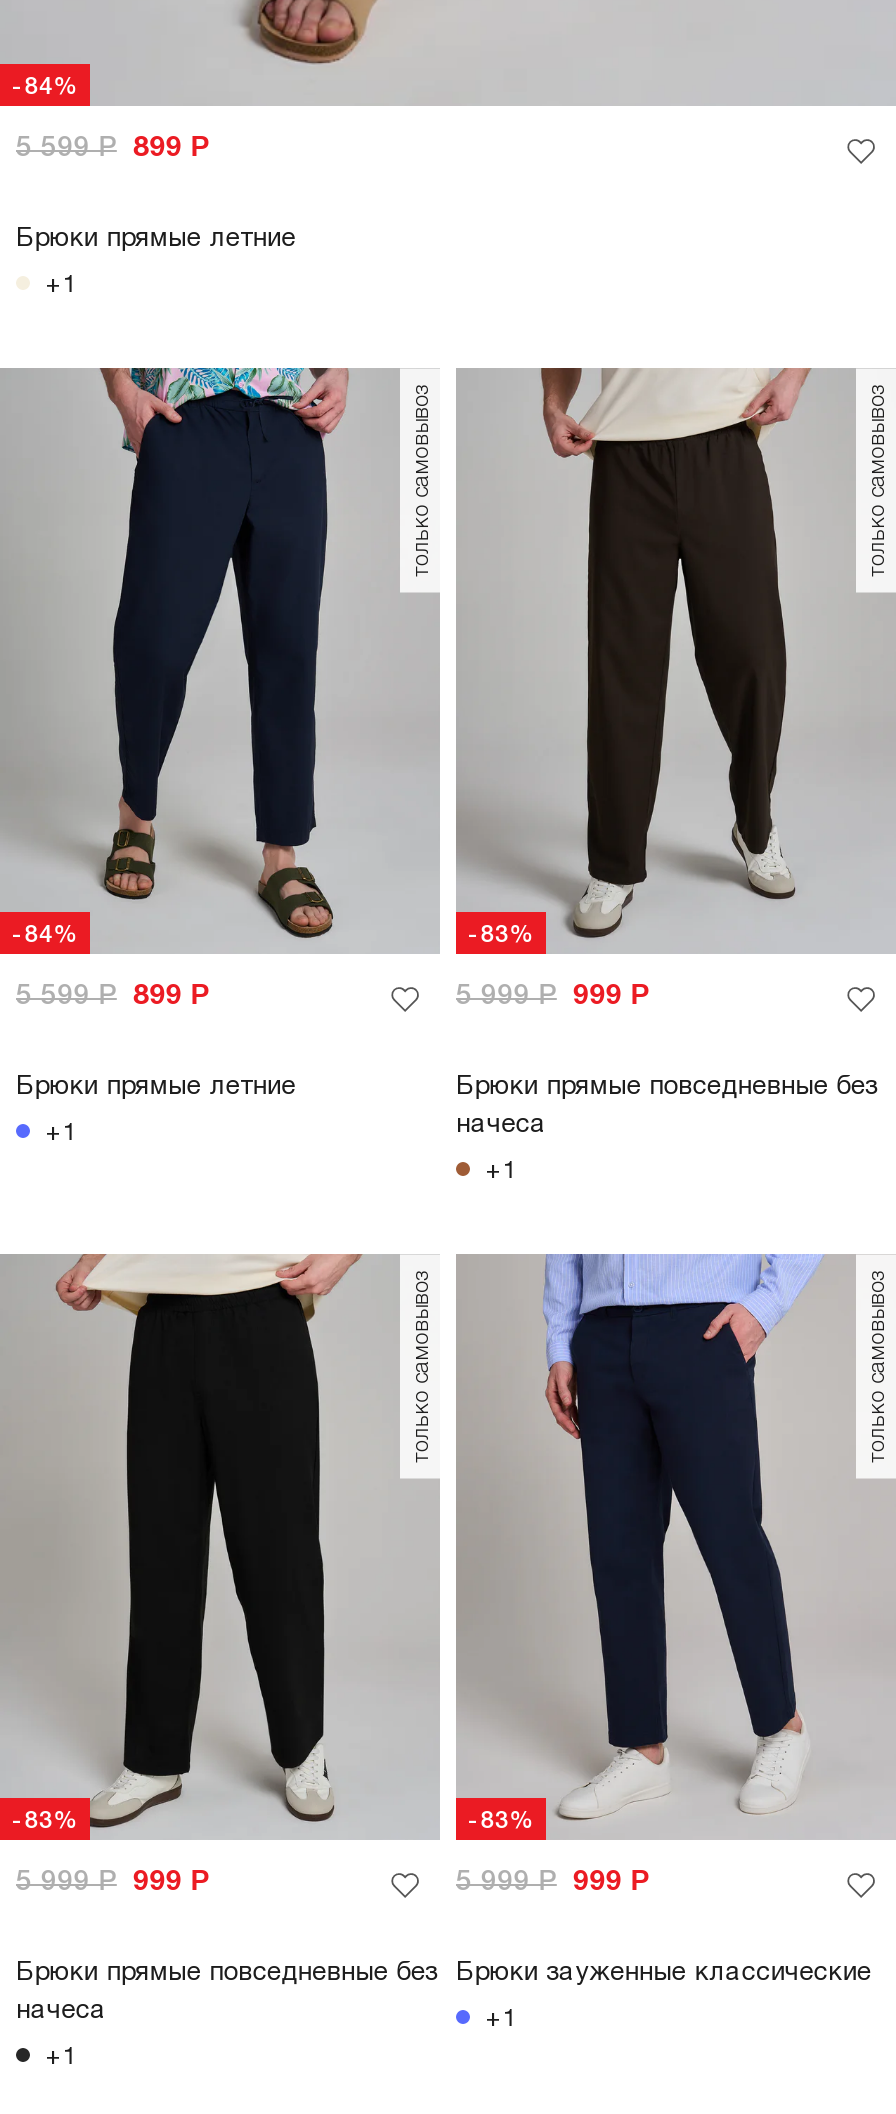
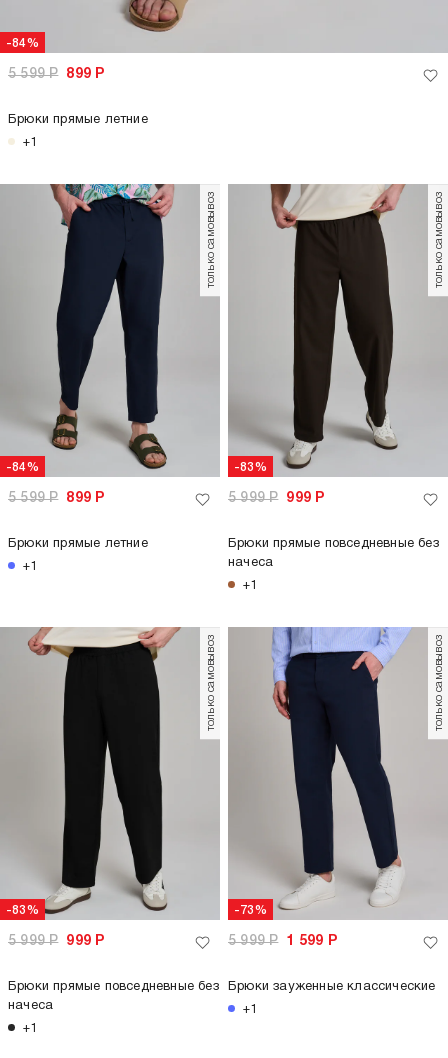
- -83%
+ -73%

- 5 999Р 999 Р
+ 5 999Р 1 599 Р
